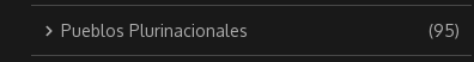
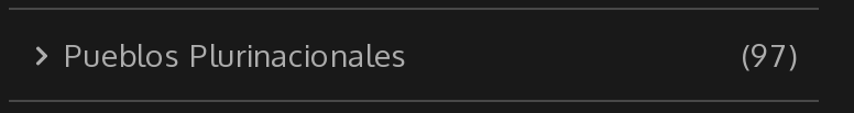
- (95)
+ (97)
